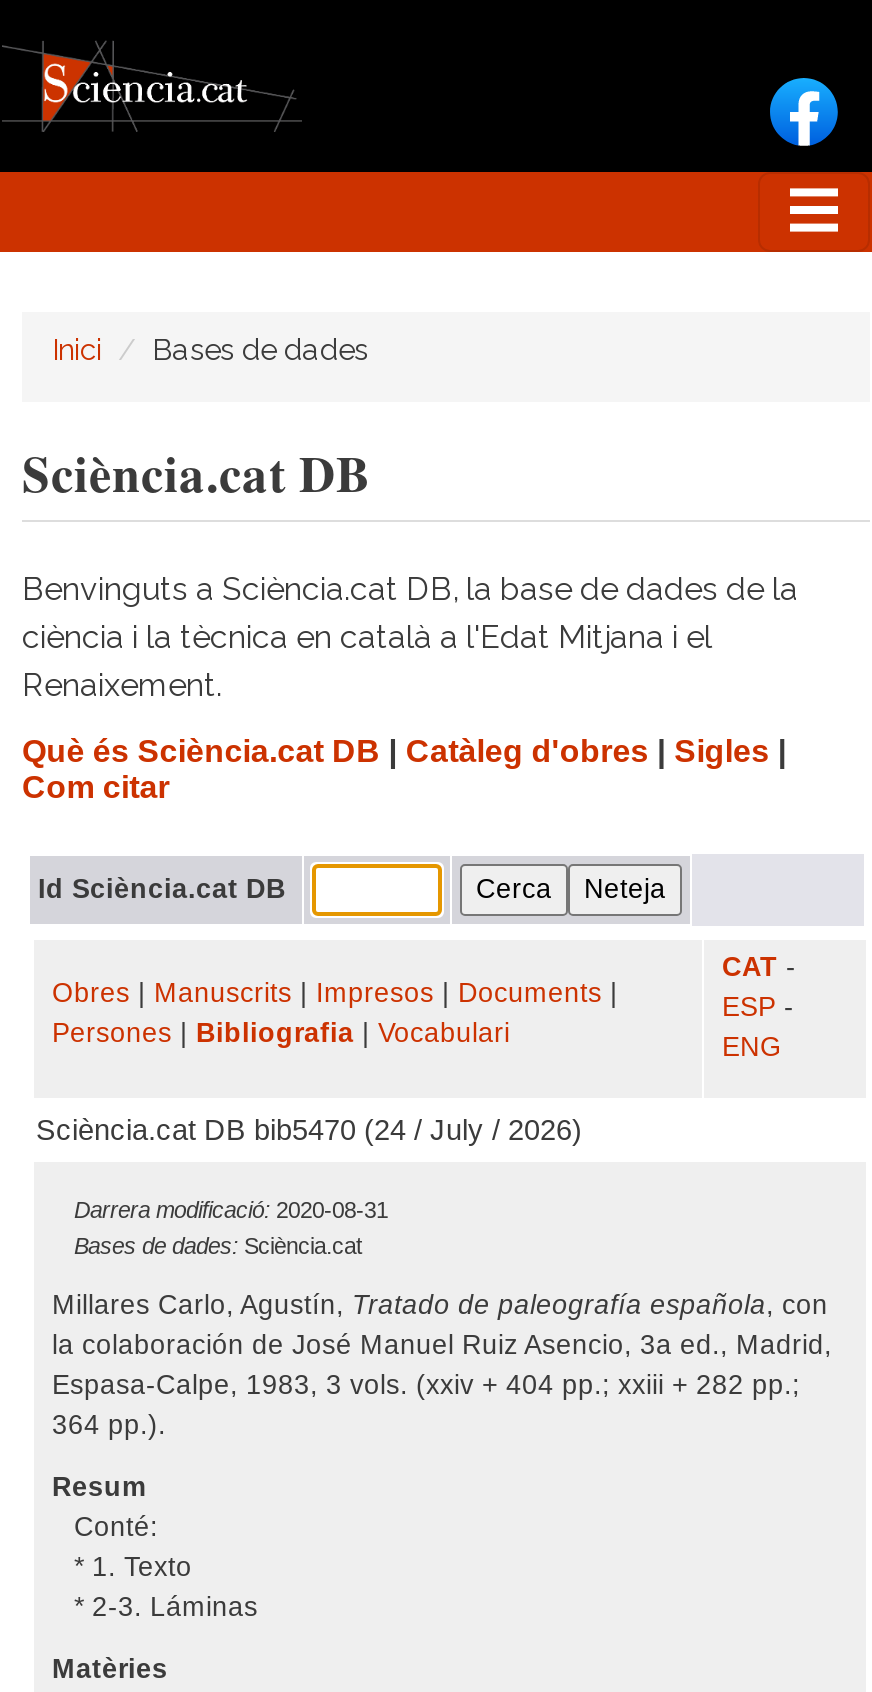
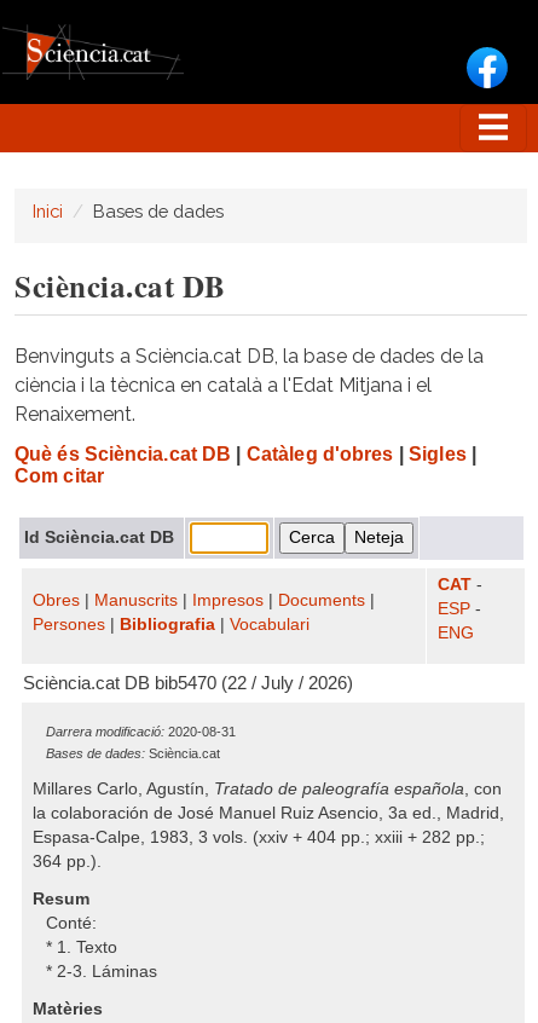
- Sciència.cat DB bib5470 (24 / July / 2026)
+ Sciència.cat DB bib5470 (22 / July / 2026)
